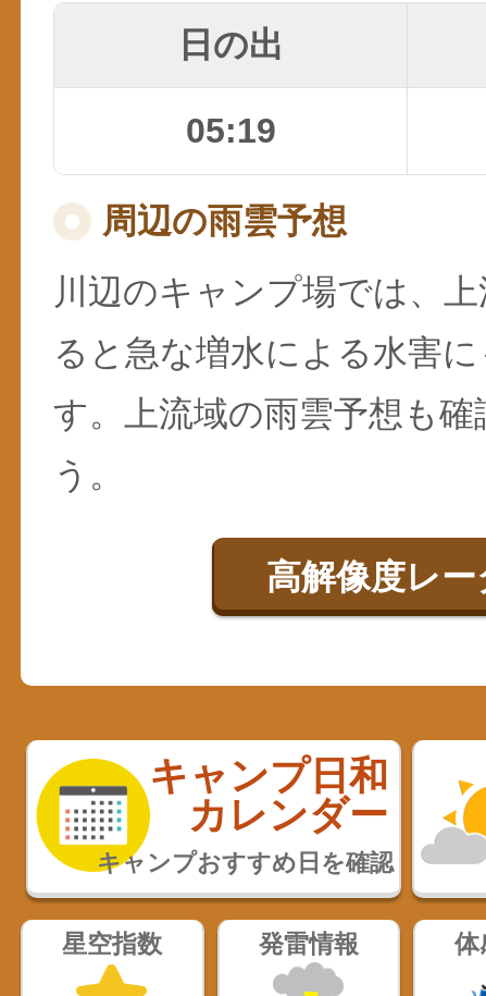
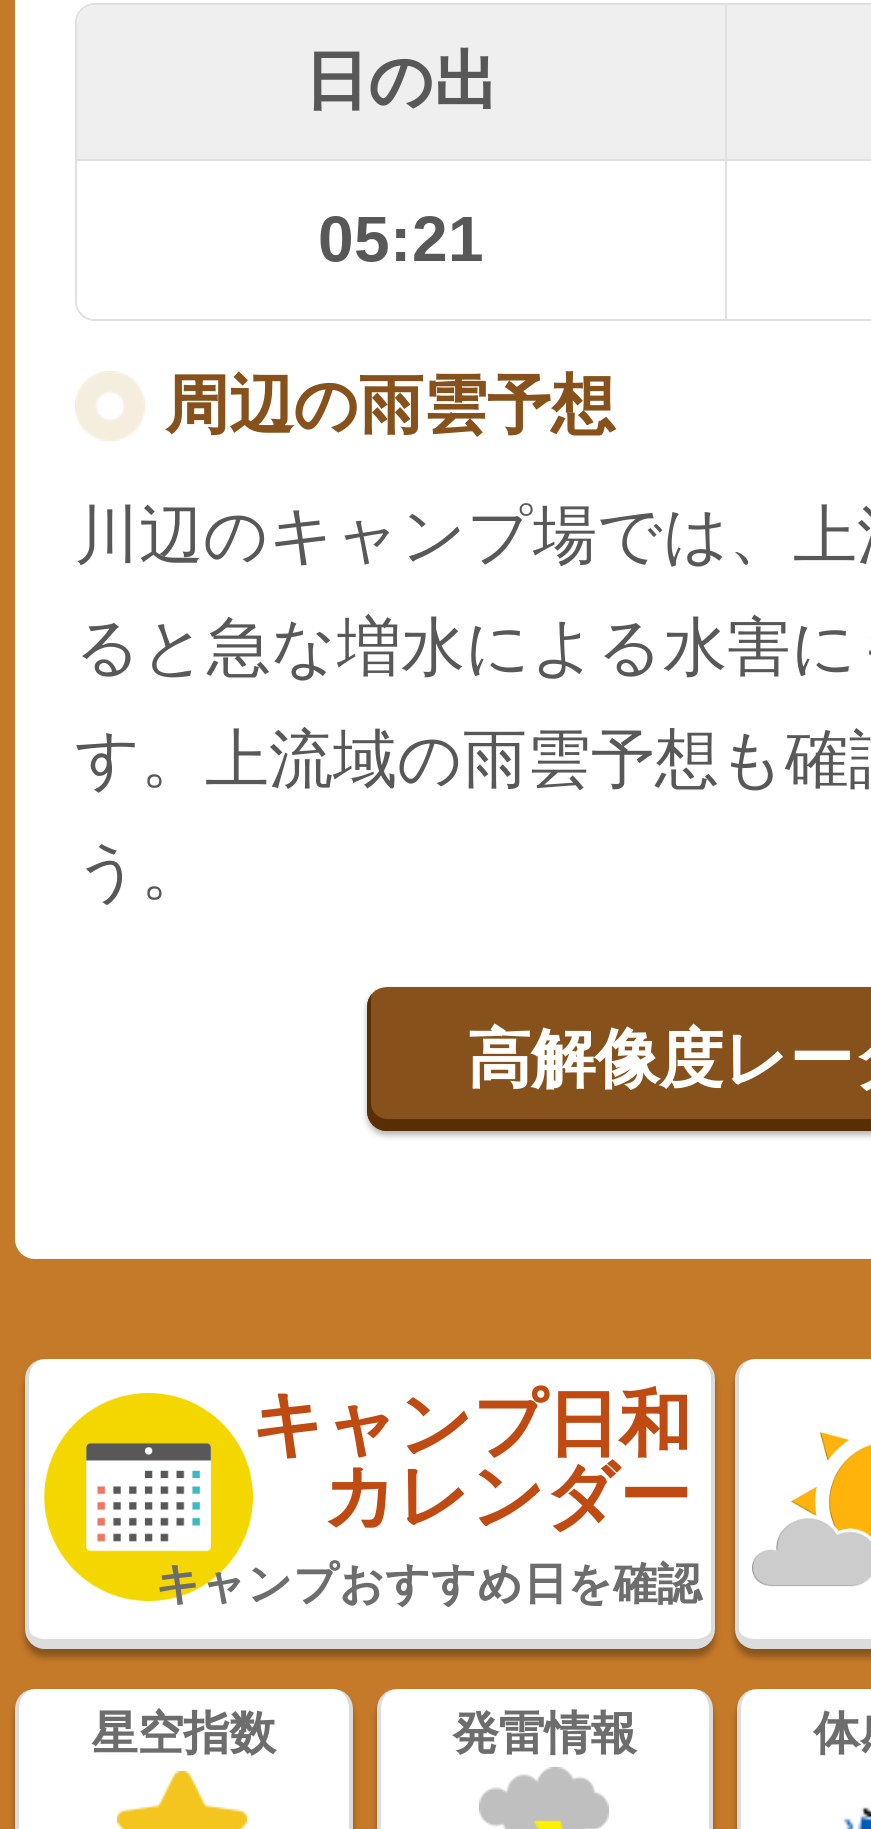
- 05:19
+ 05:21
